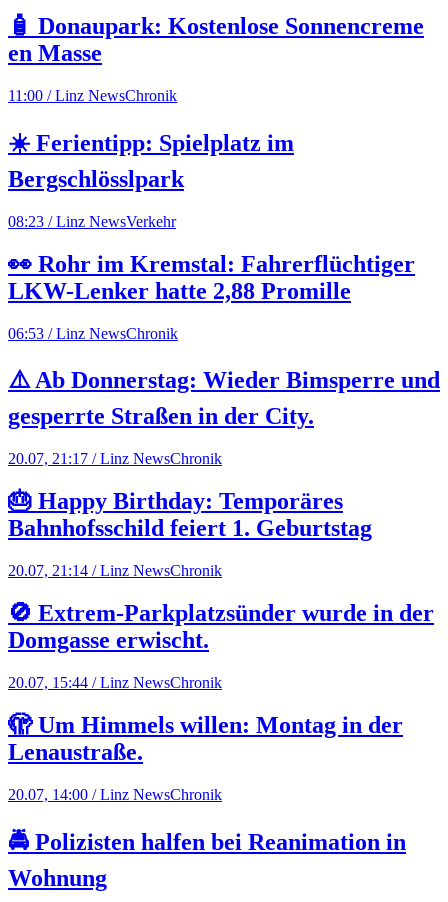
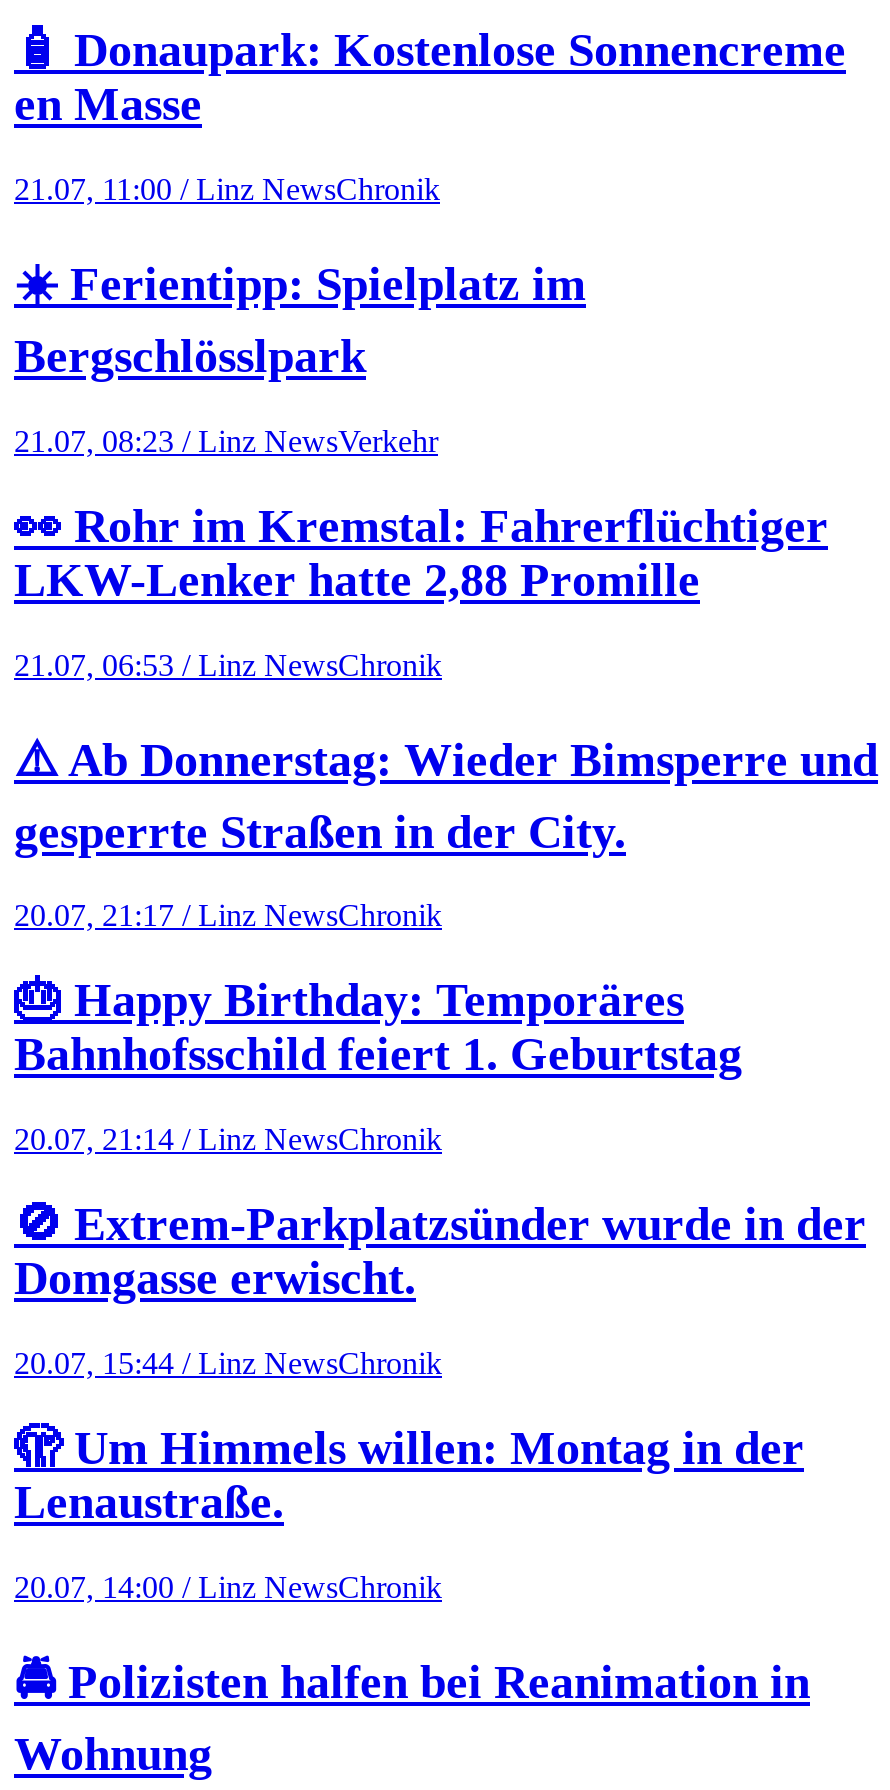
- 11:00 / Linz NewsChronik
+ 21.07, 11:00 / Linz NewsChronik

- 08:23 / Linz NewsVerkehr
+ 21.07, 08:23 / Linz NewsVerkehr

- 06:53 / Linz NewsChronik
+ 21.07, 06:53 / Linz NewsChronik
